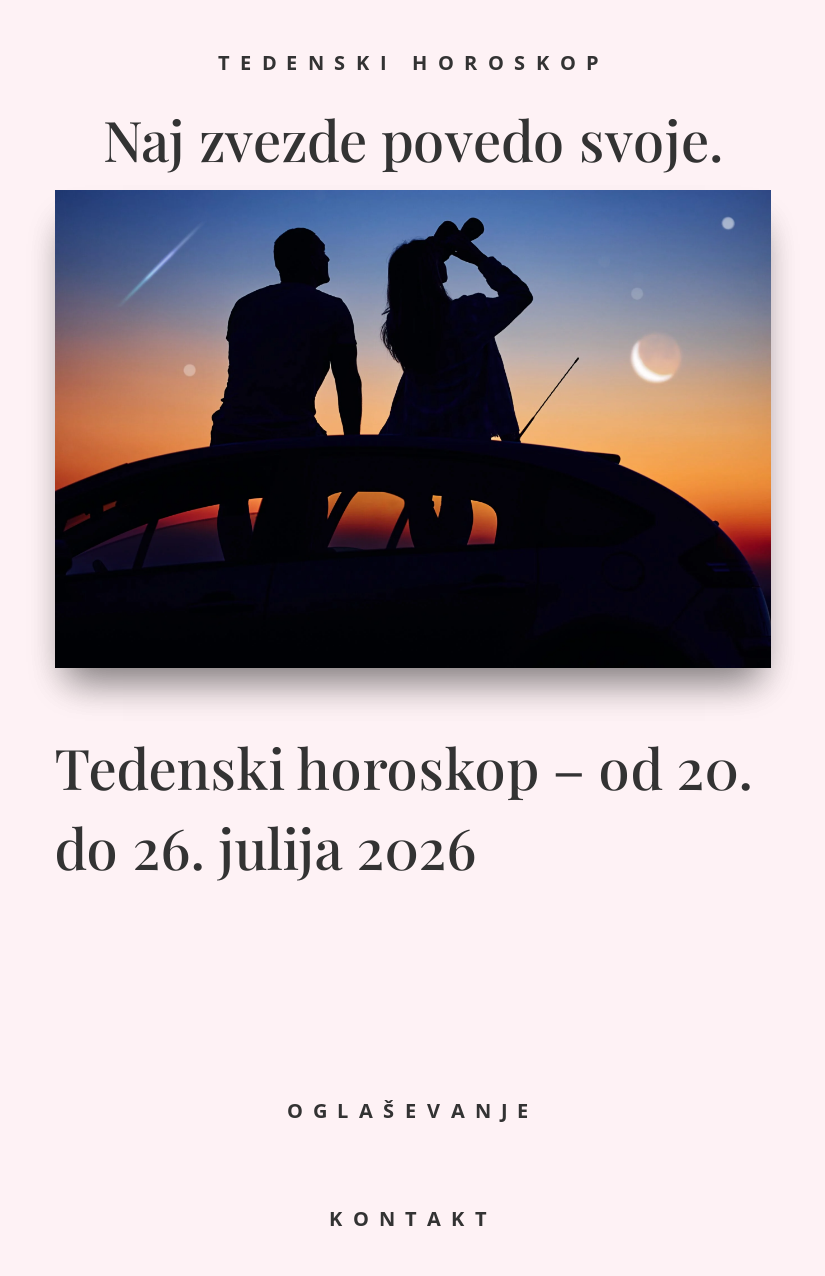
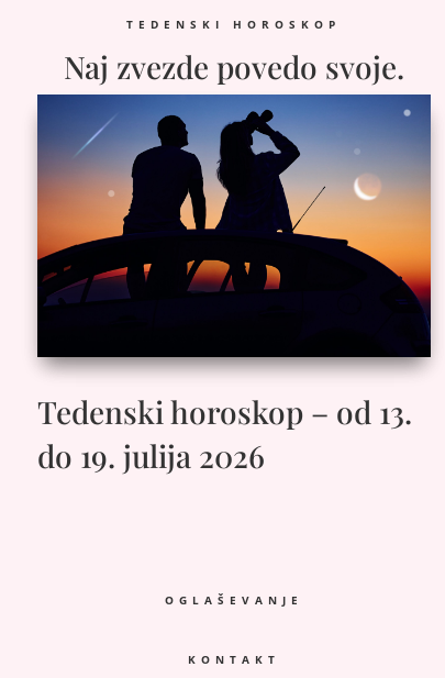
- Tedenski horoskop – od 20.
+ Tedenski horoskop – od 13.

- do 26. julija 2026
+ do 19. julija 2026
